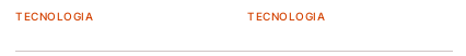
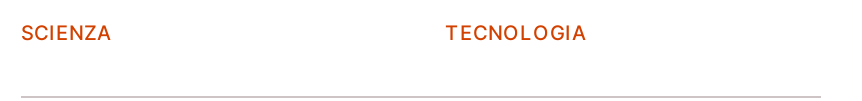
- TECNOLOGIA
+ SCIENZA
